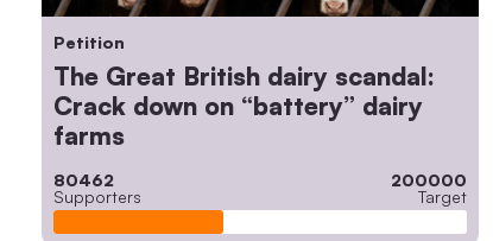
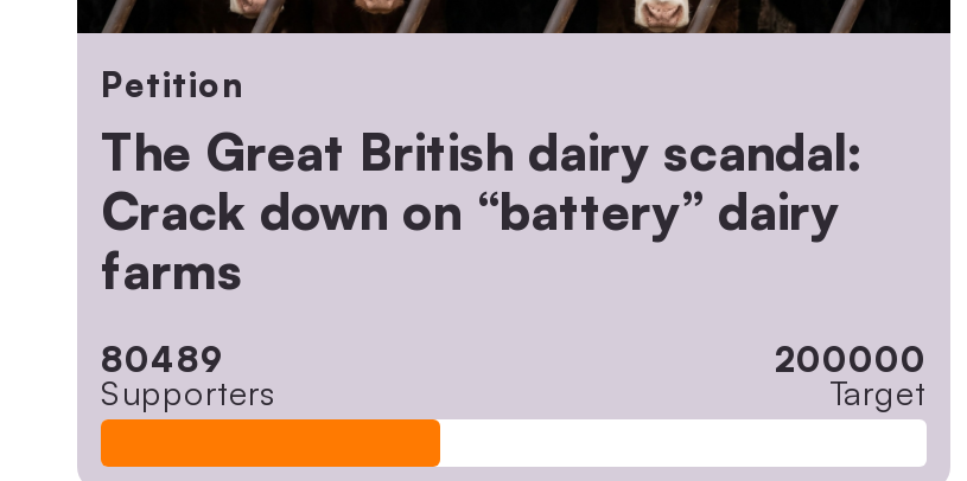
- 80462
+ 80489
